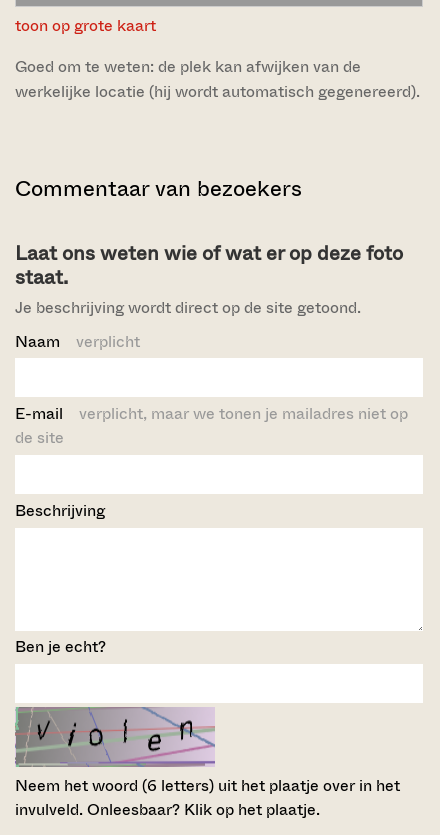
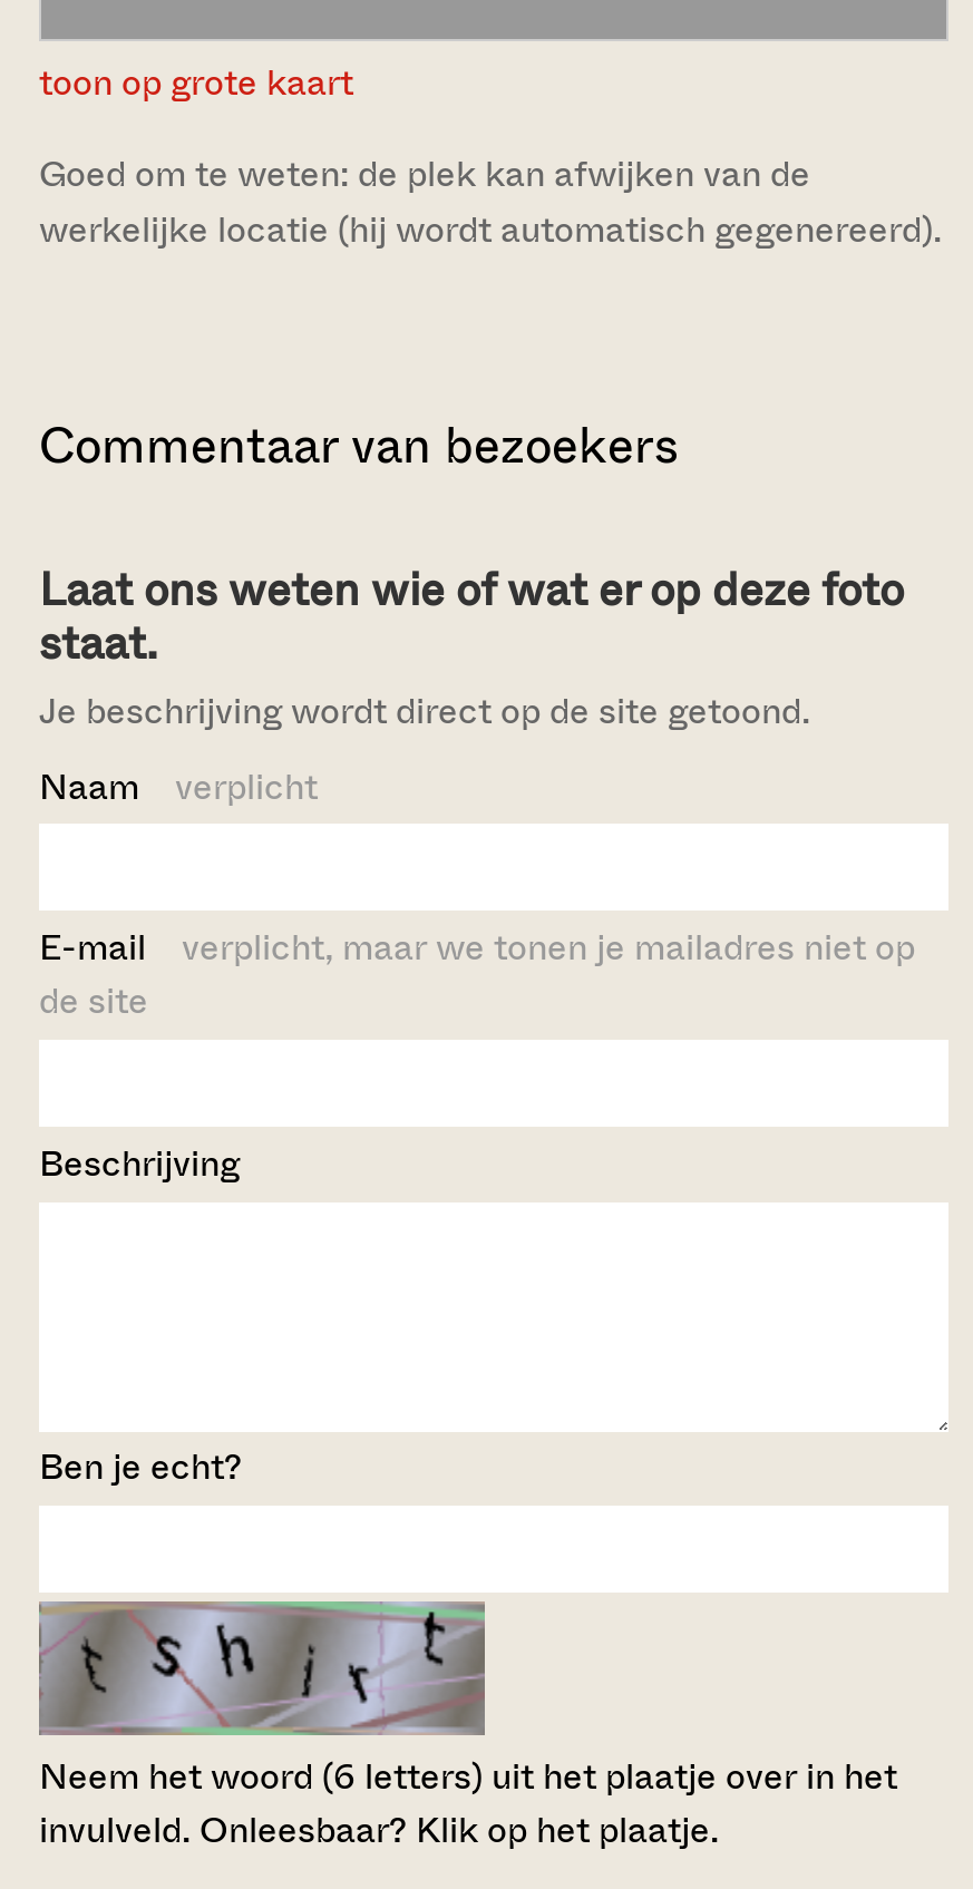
- [image]
+ [image]
